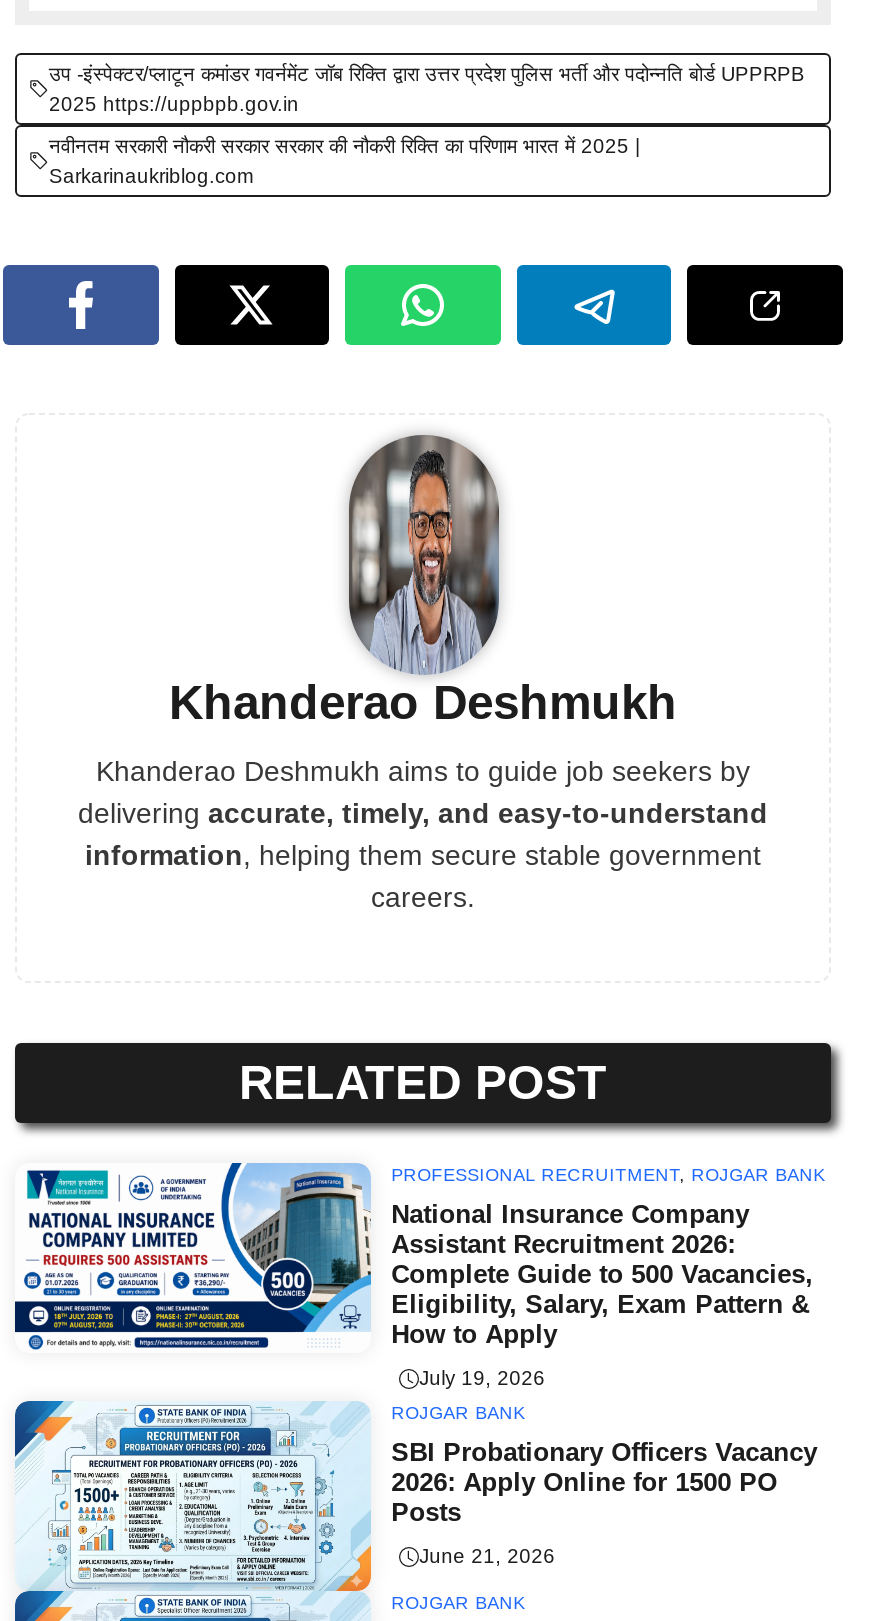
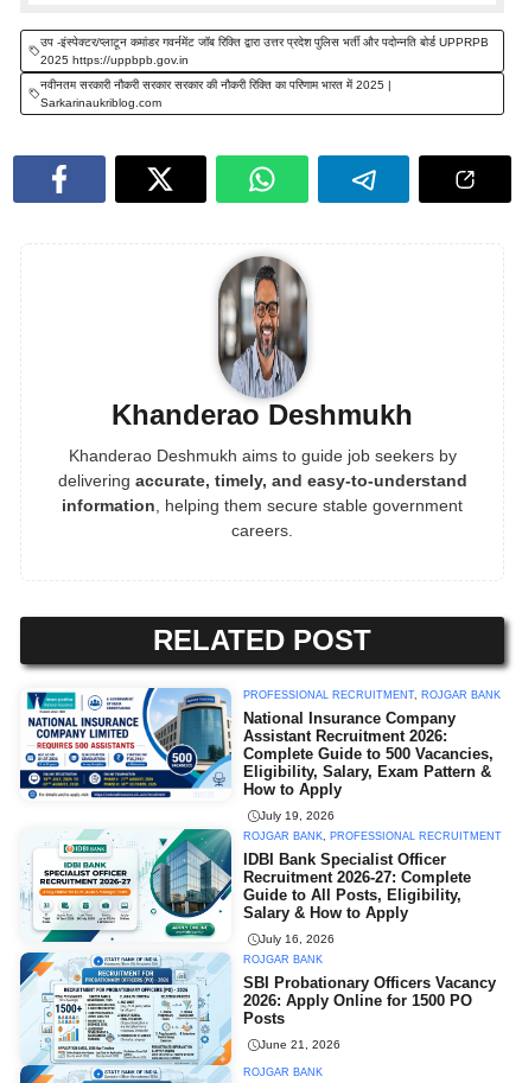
+ [image]
+ ROJGAR BANK, PROFESSIONAL RECRUITMENT
+ IDBI Bank Specialist Officer
+ Recruitment 2026-27: Complete
+ Guide to All Posts, Eligibility,
+ Salary & How to Apply
+ July 16, 2026
